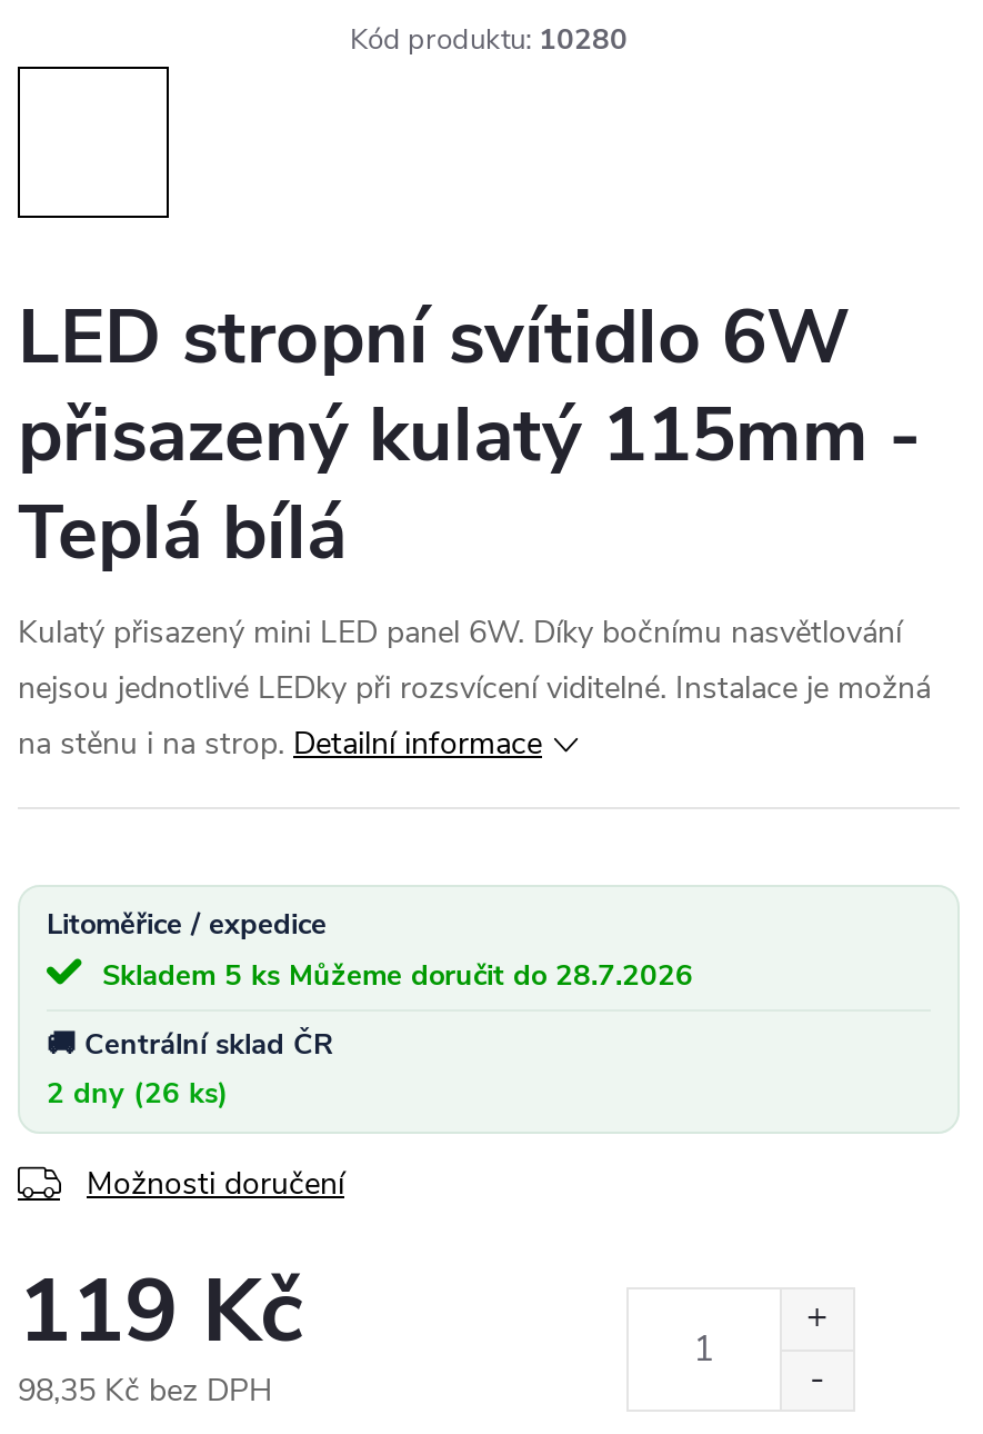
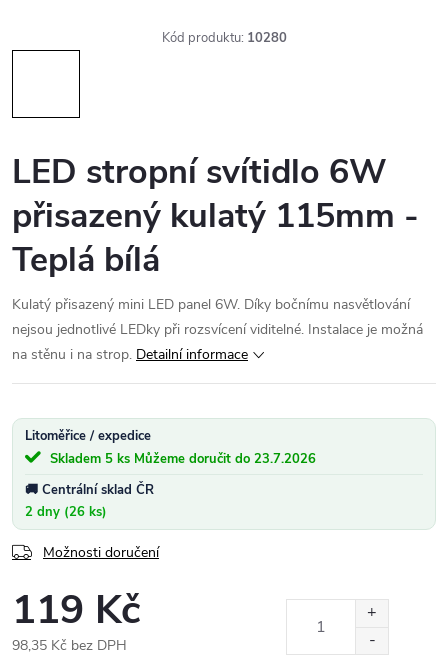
- 28.7.2026
+ 23.7.2026
